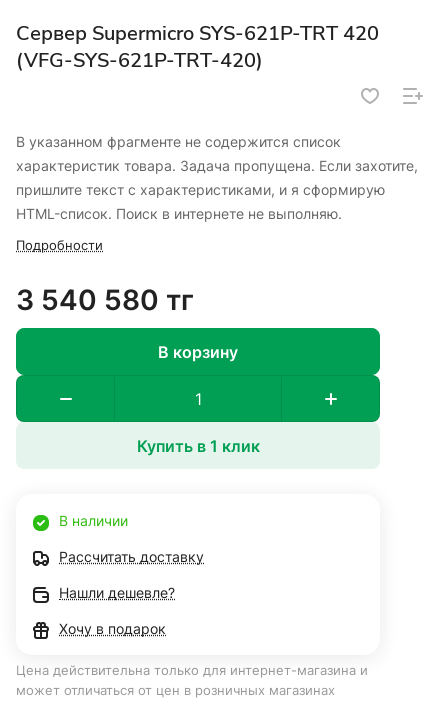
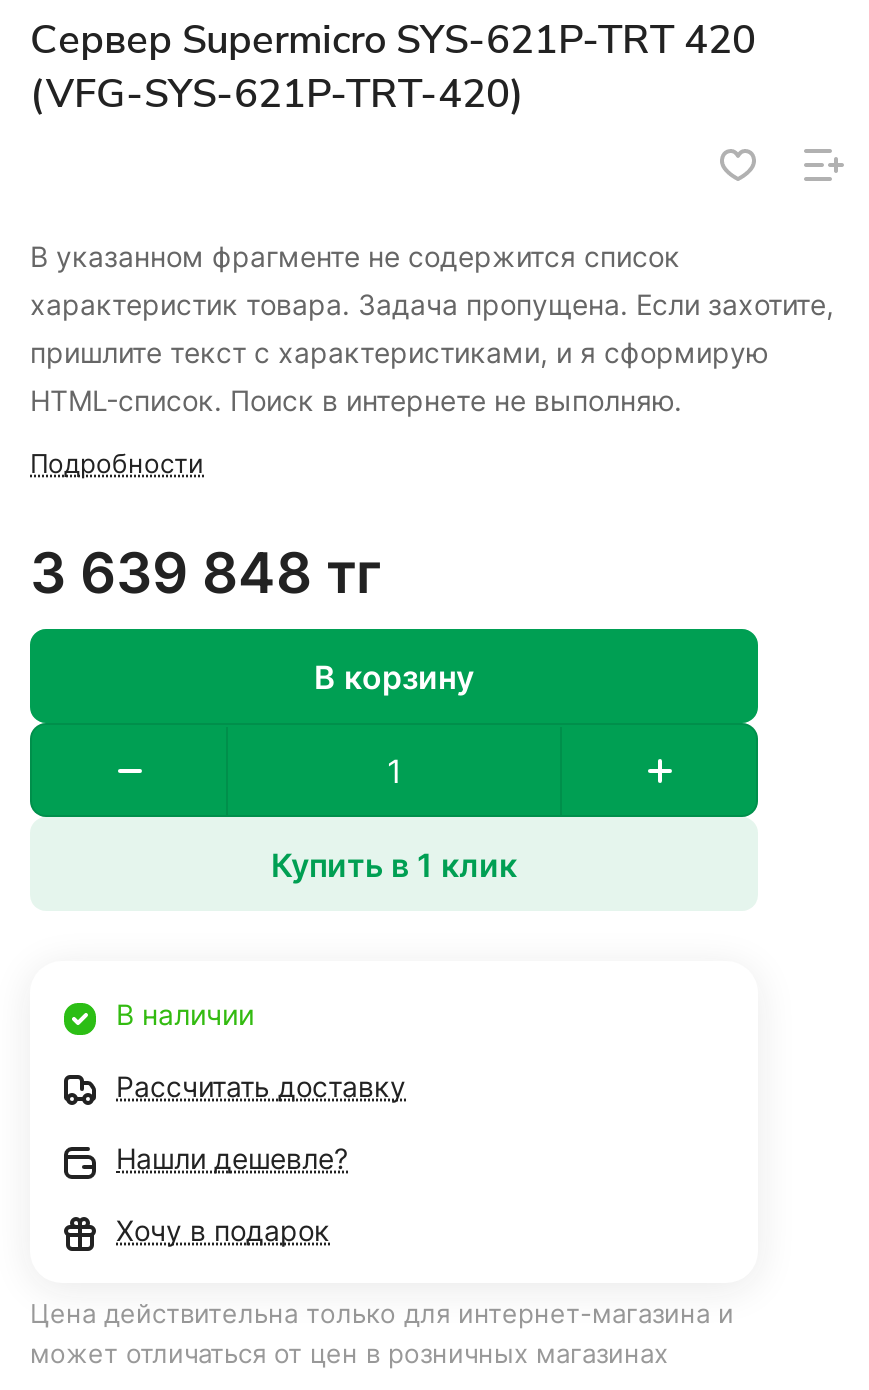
- 3 540 580 тг
+ 3 639 848 тг
